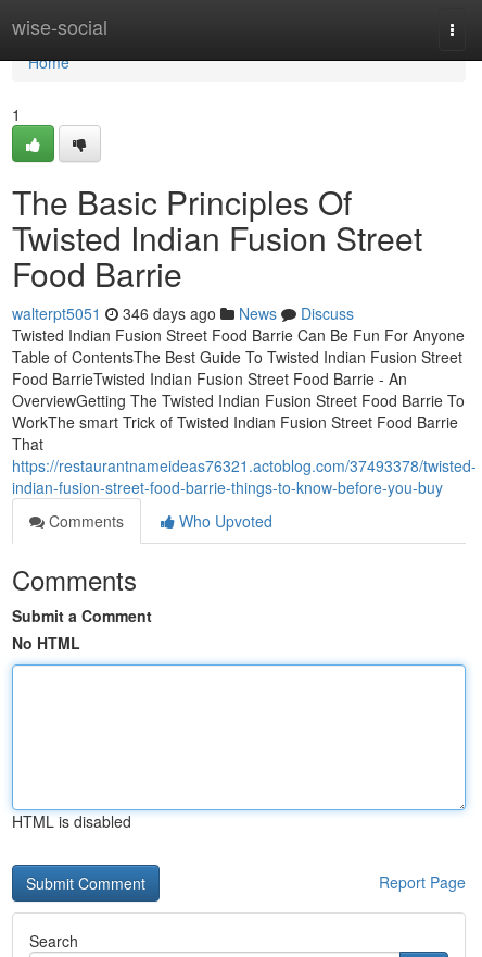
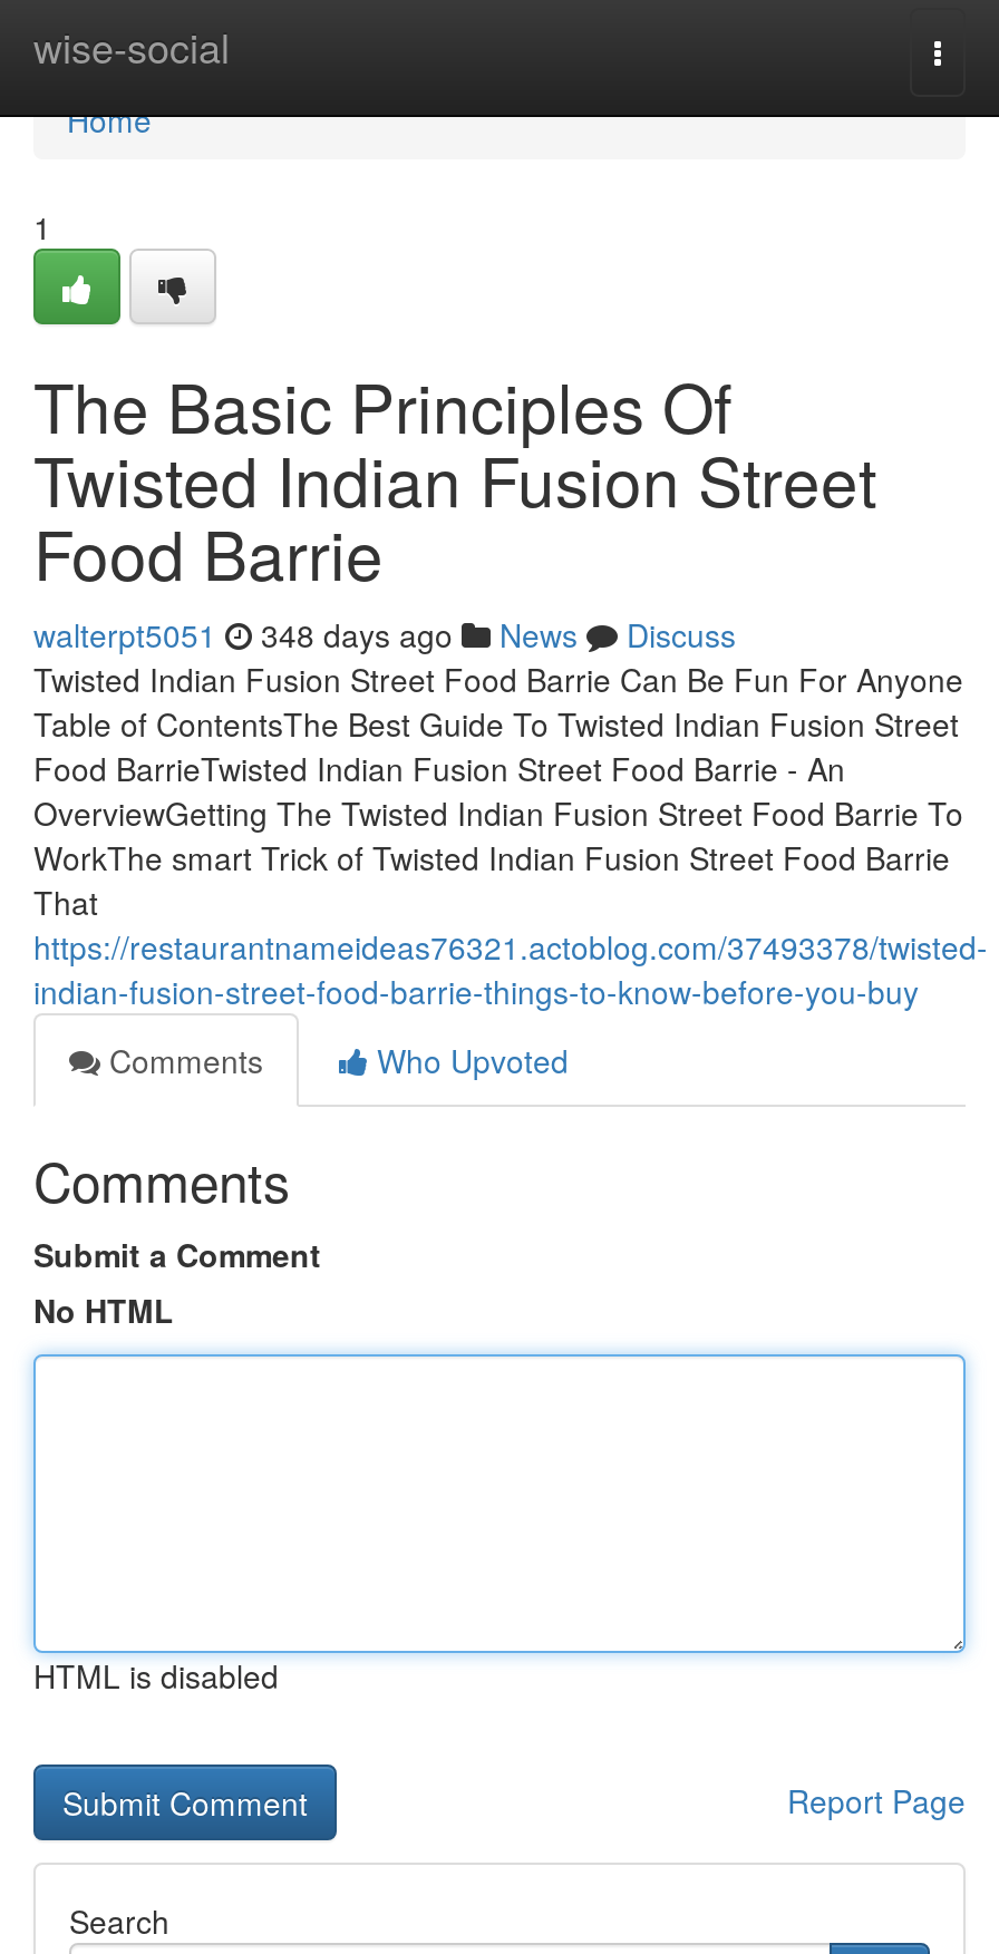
- walterpt5051 346 days ago News Discuss
+ walterpt5051 348 days ago News Discuss
